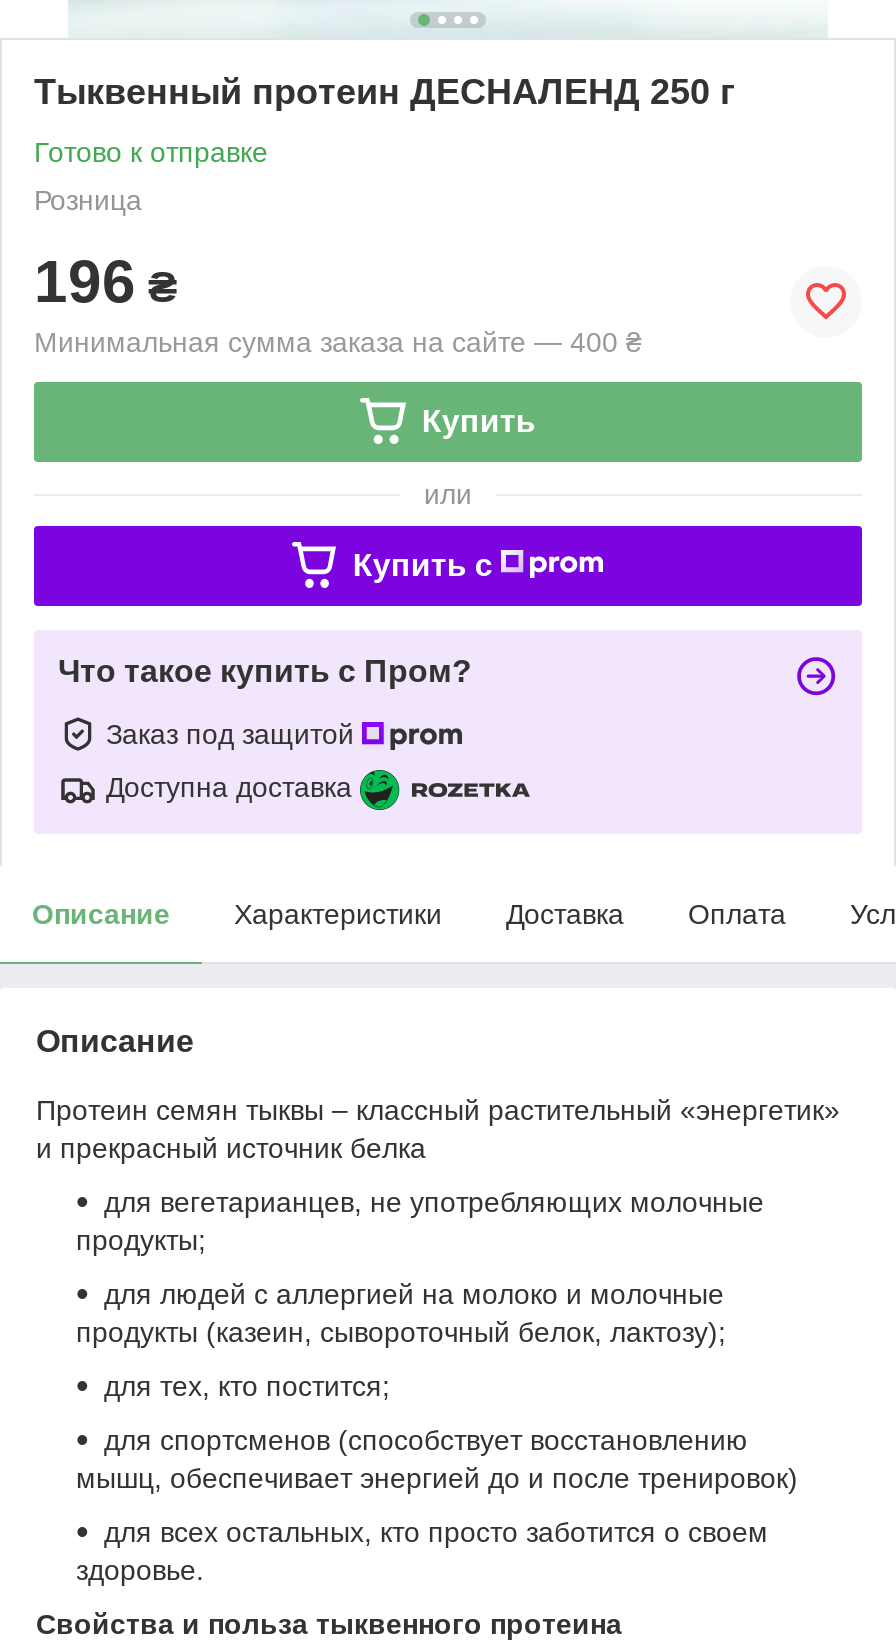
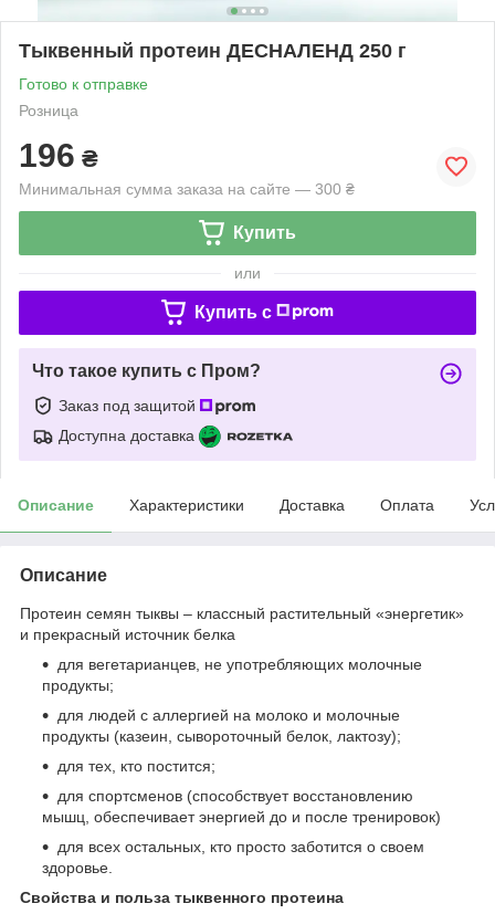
- Минимальная сумма заказа на сайте — 400 ₴
+ Минимальная сумма заказа на сайте — 300 ₴
